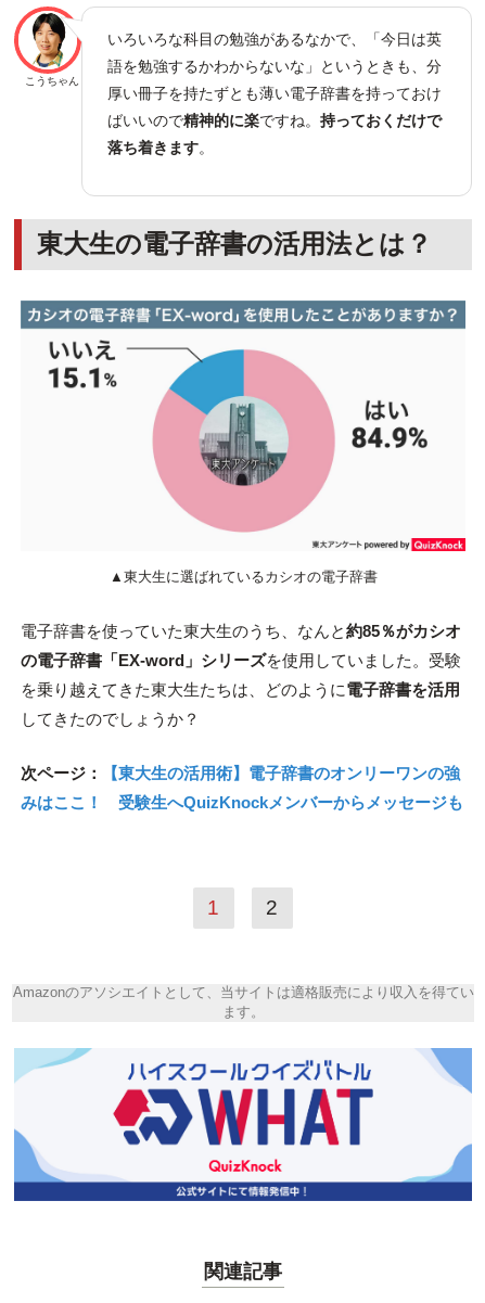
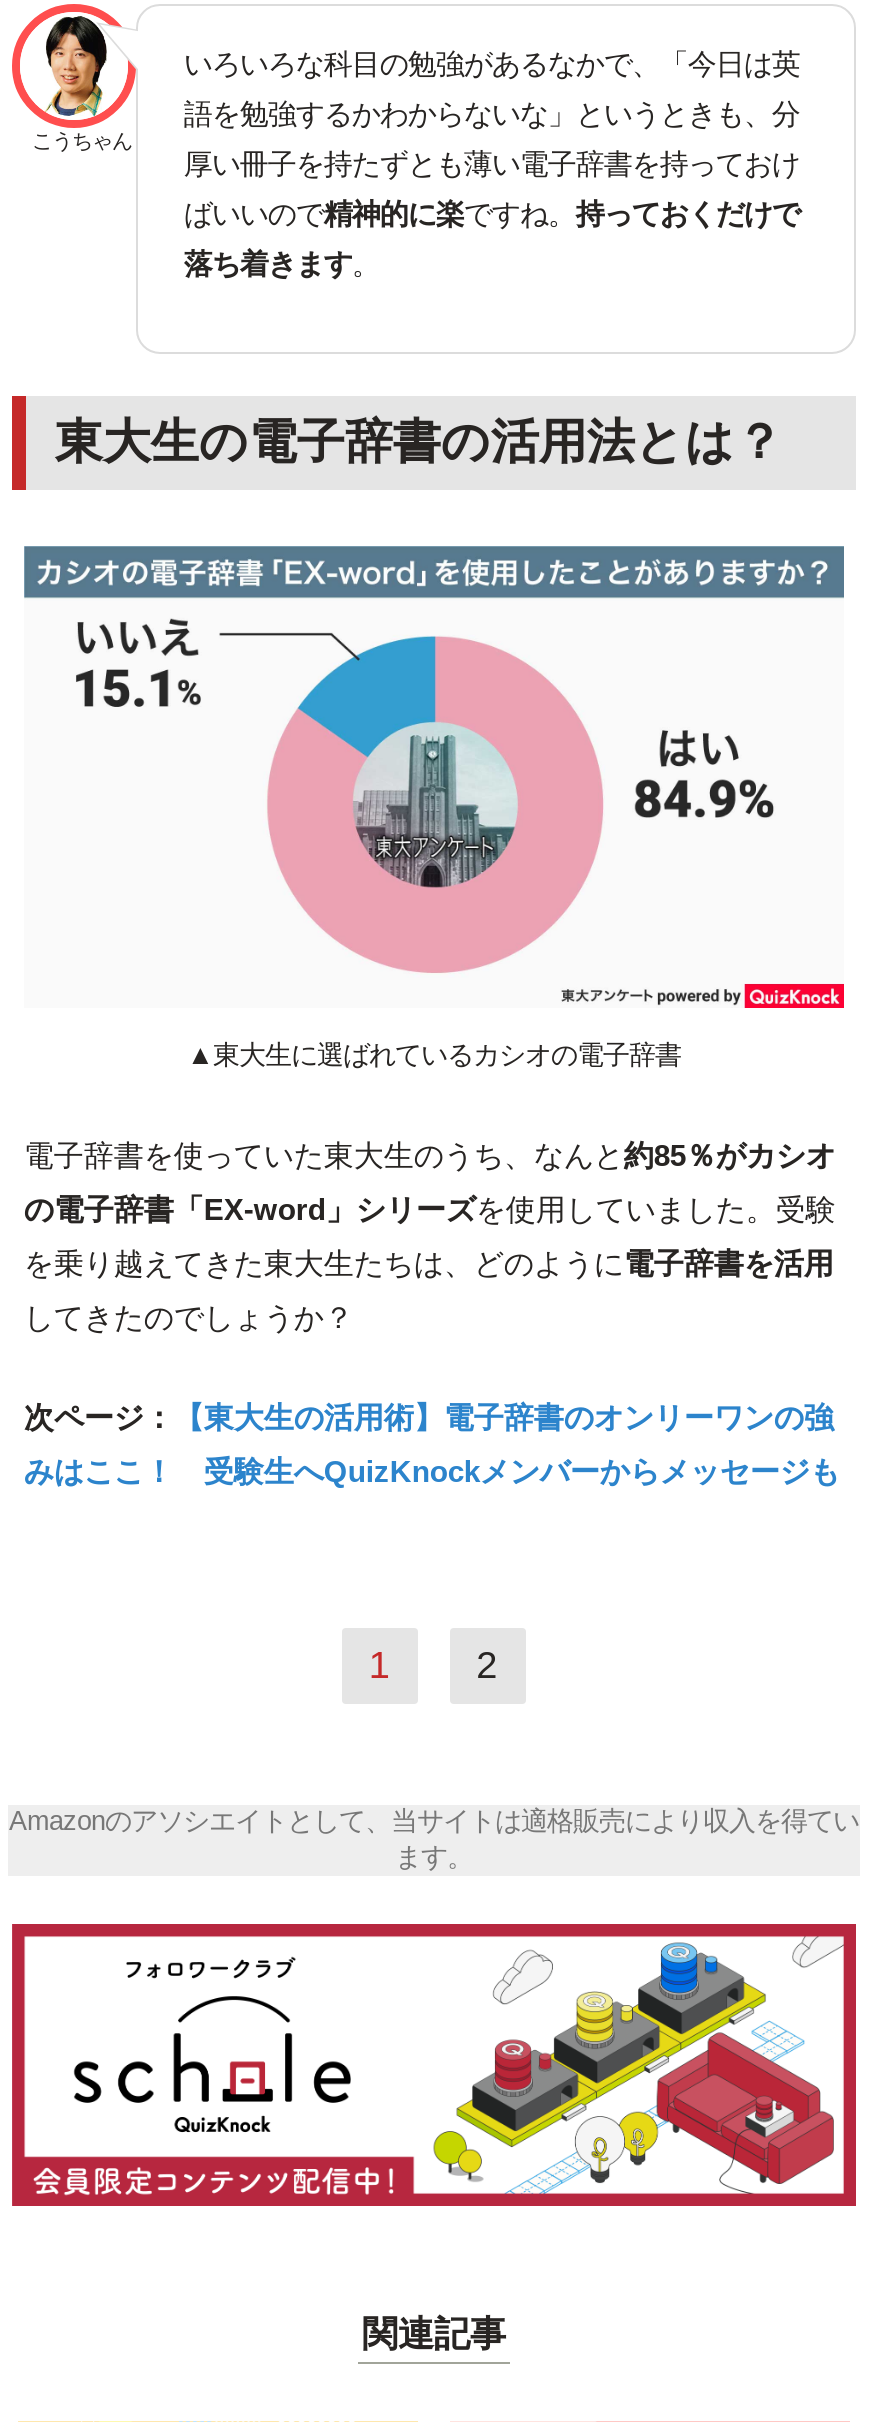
- [image]
+ [image]
